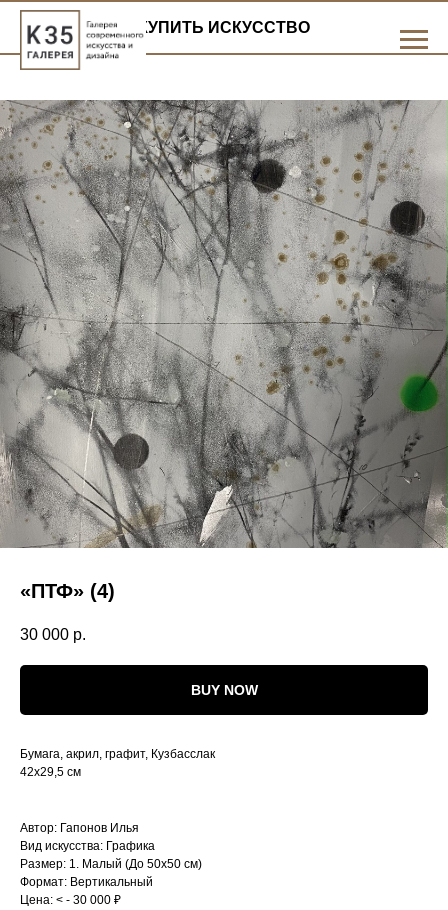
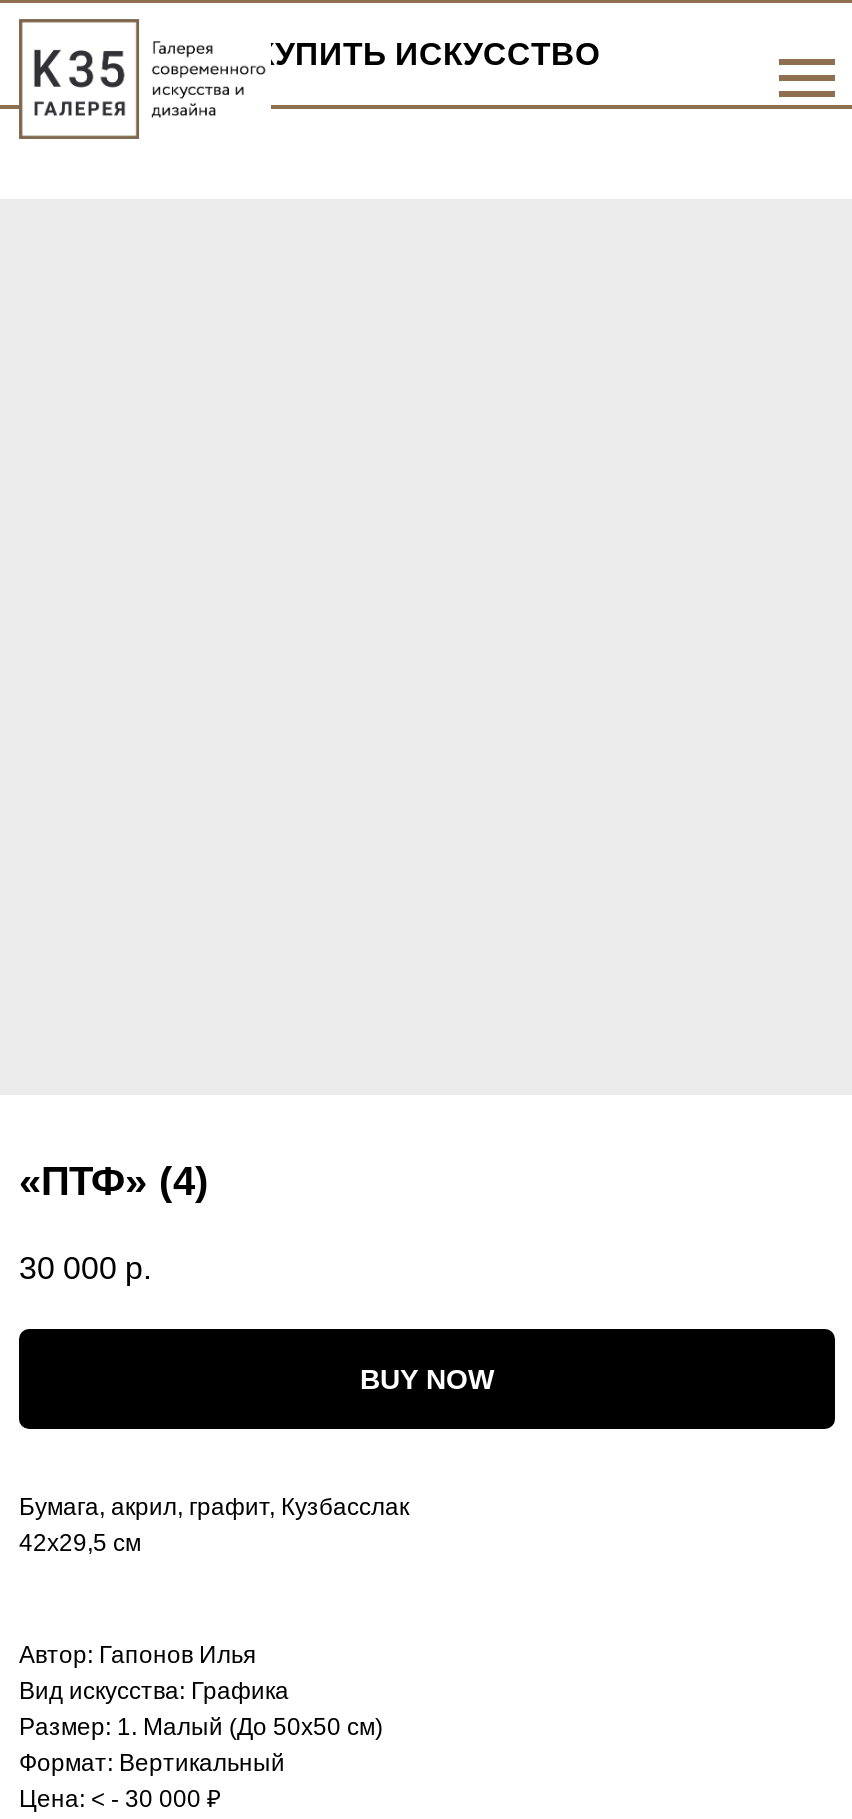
- [image]
